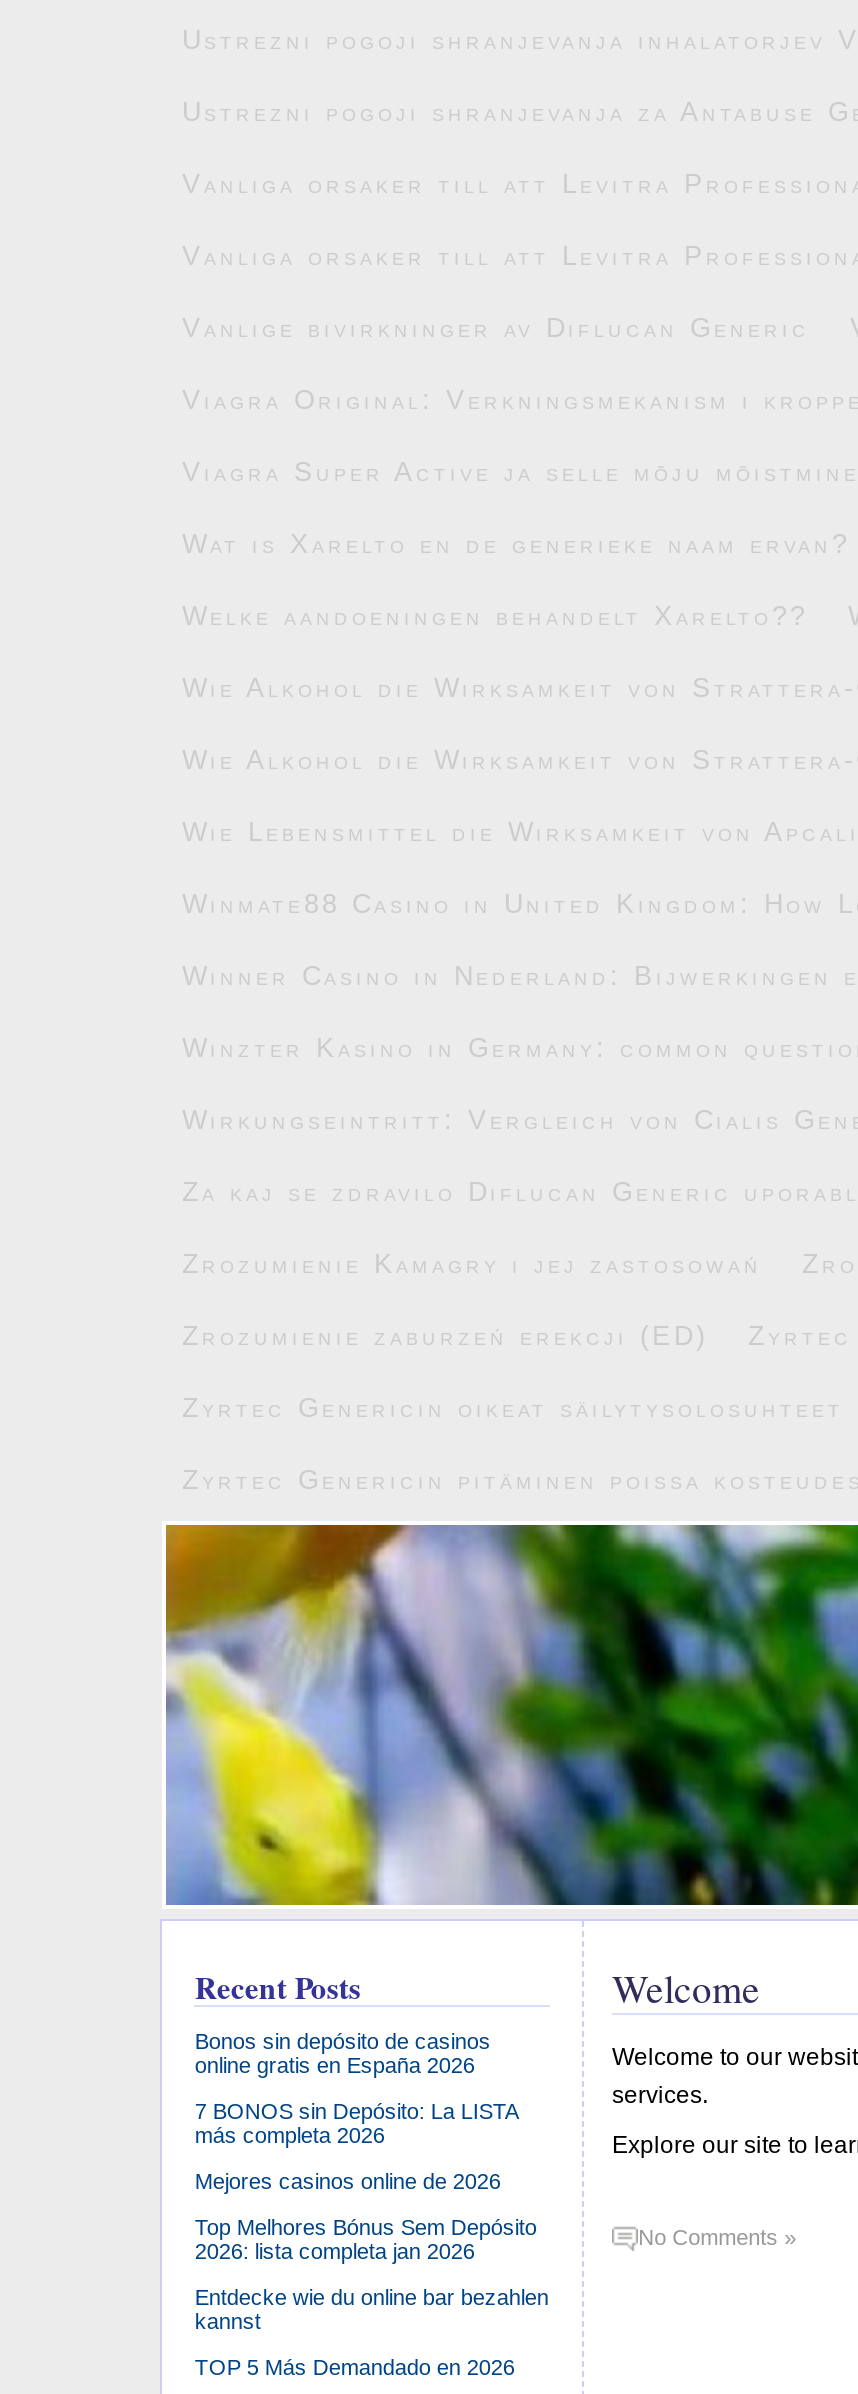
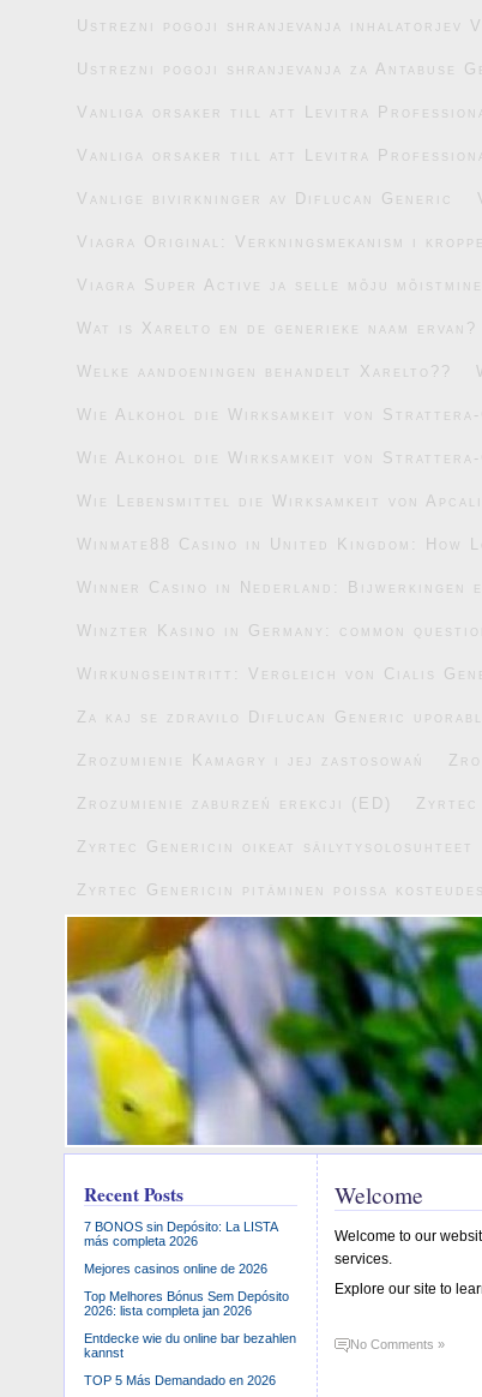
- Bonos sin depósito de casinos
- online gratis en España 2026
